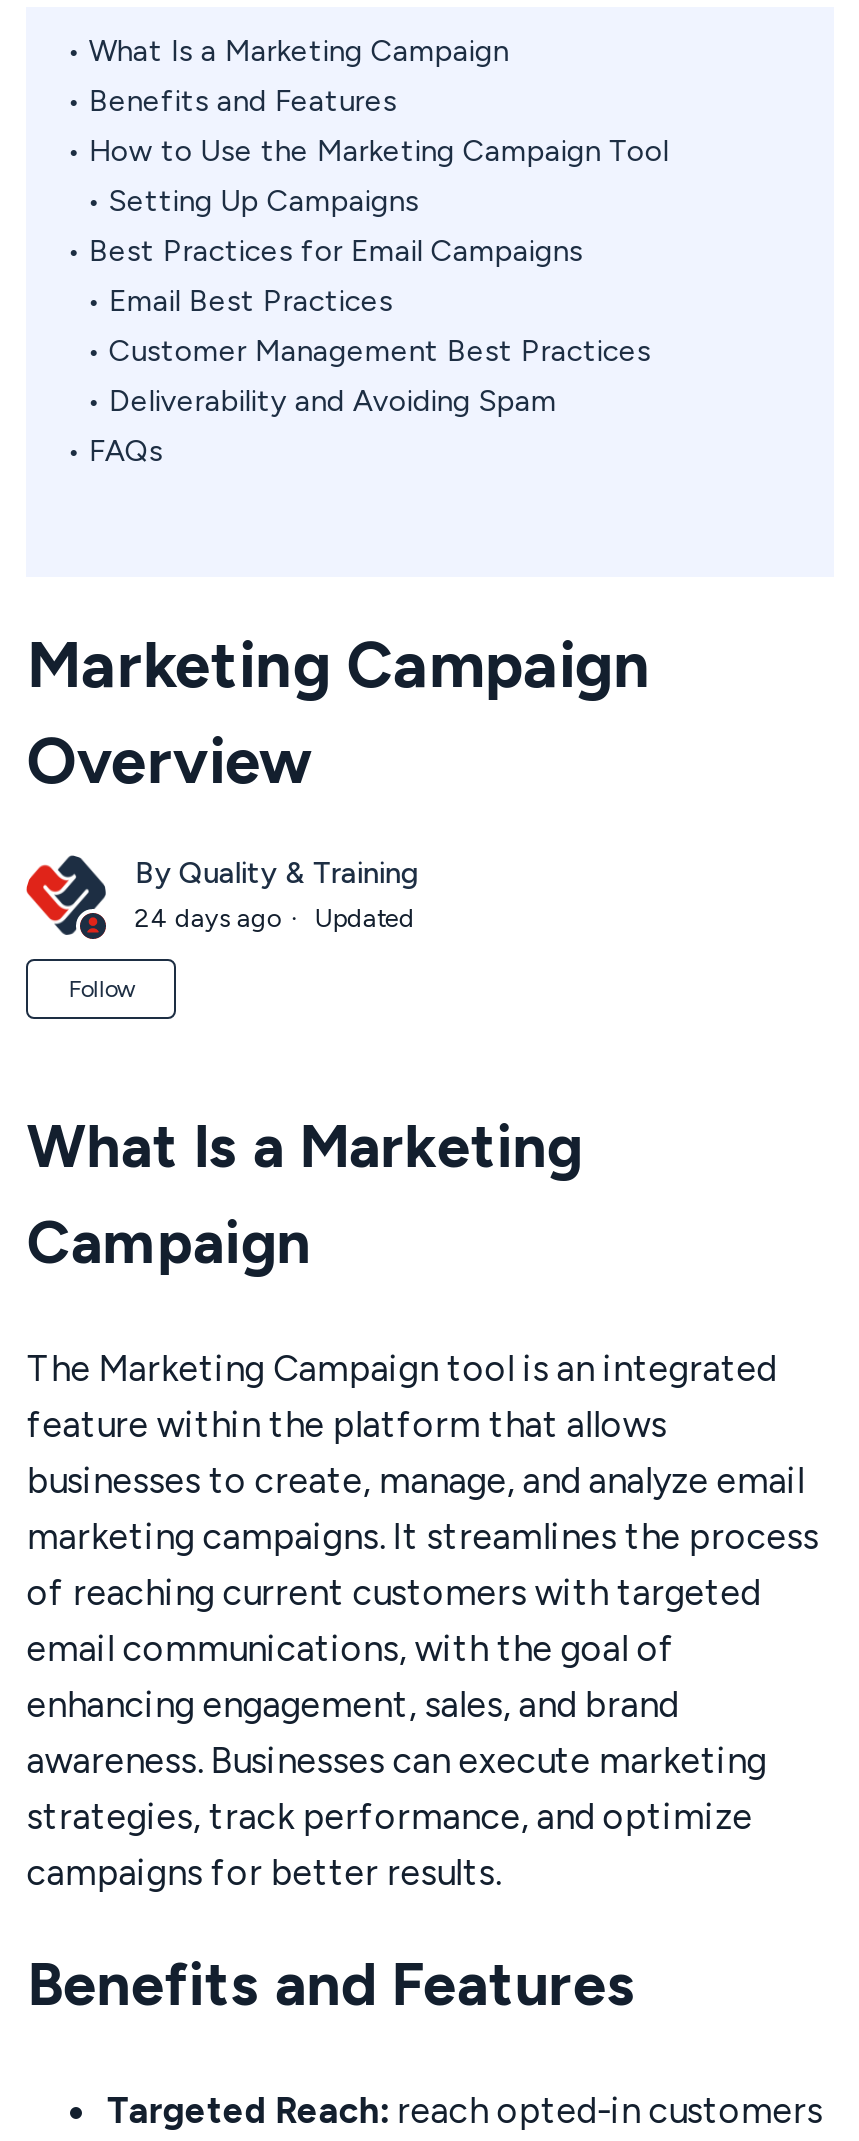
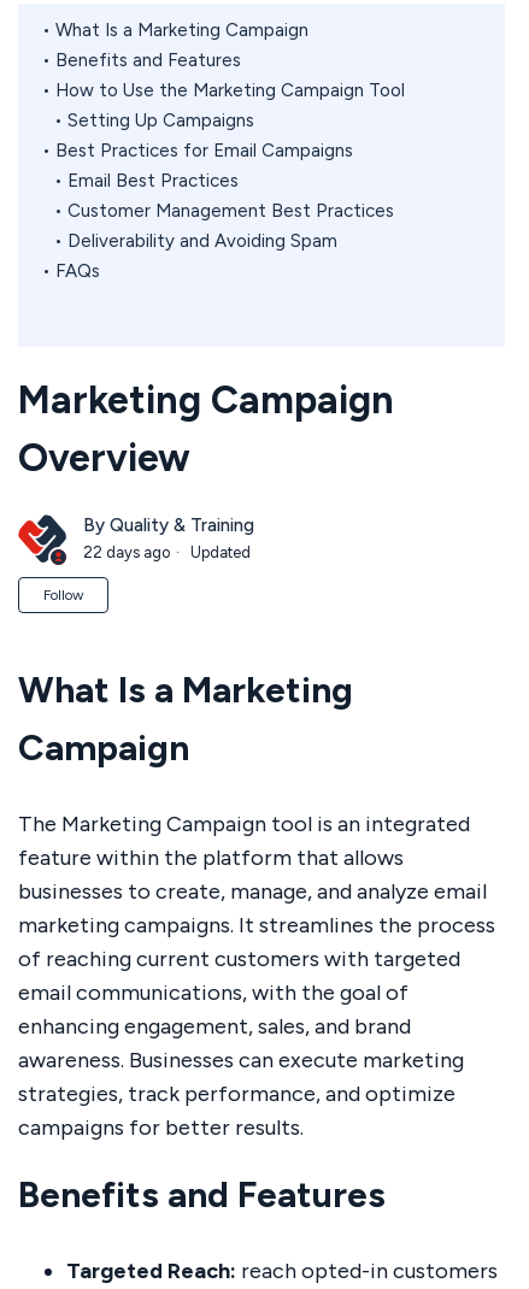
- 24 days ago Updated
+ 22 days ago Updated
